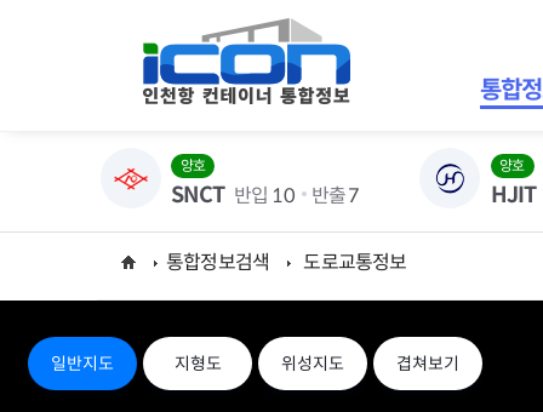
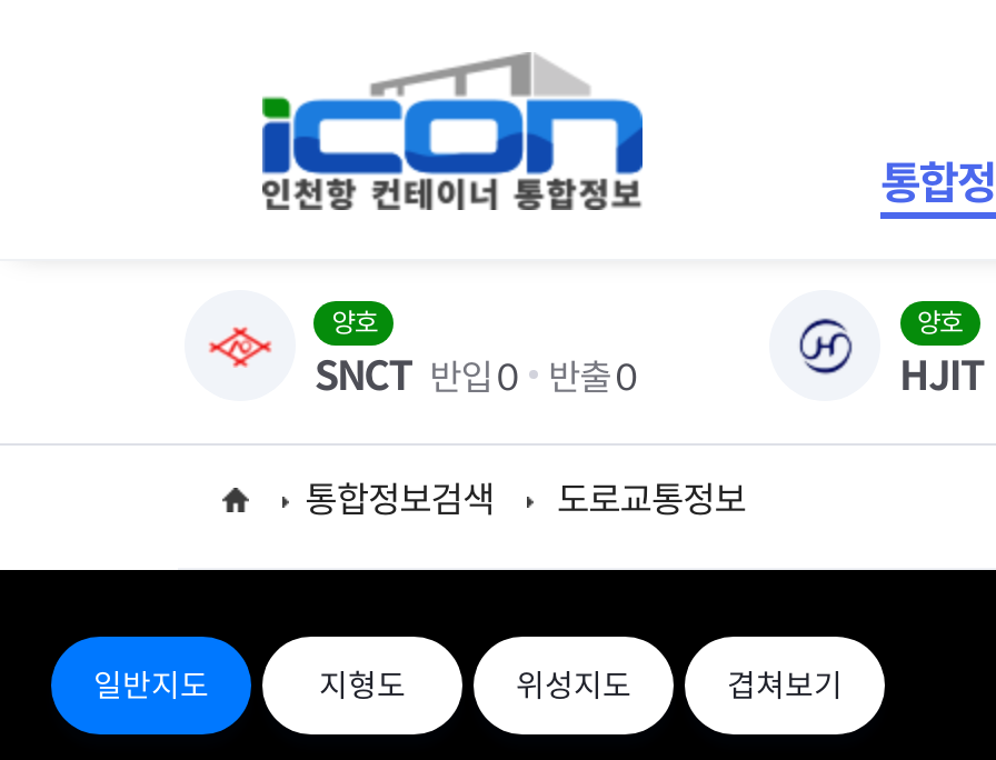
- SNCT 반입 10 반출 7
+ SNCT 반입 0 반출 0
